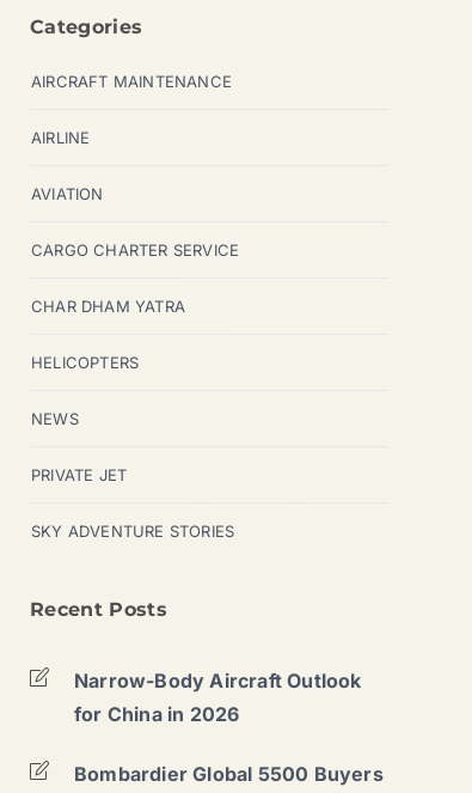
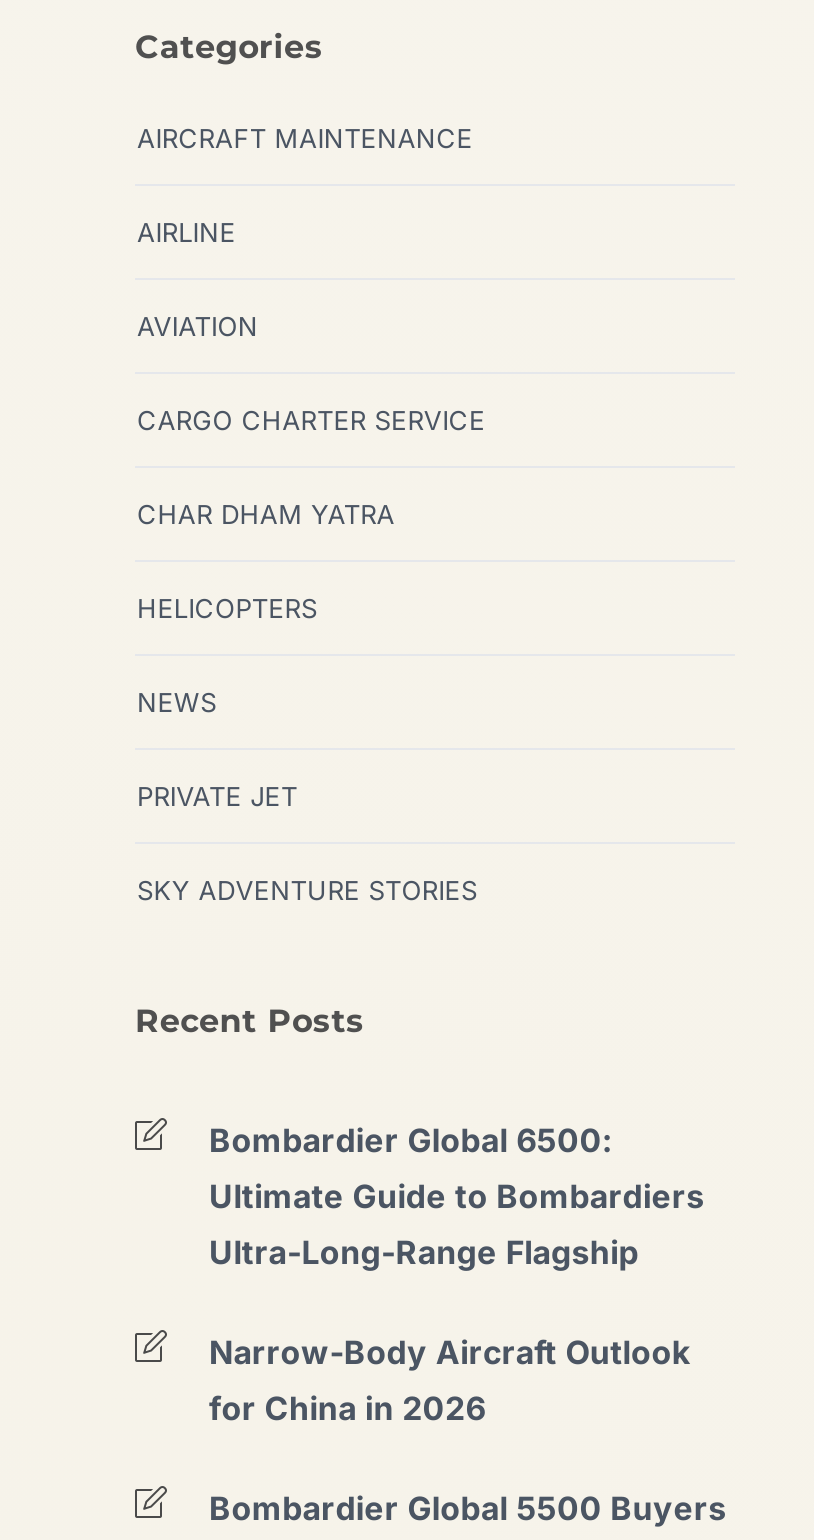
+ Bombardier Global 6500:
+ Ultimate Guide to Bombardiers
+ Ultra-Long-Range Flagship
